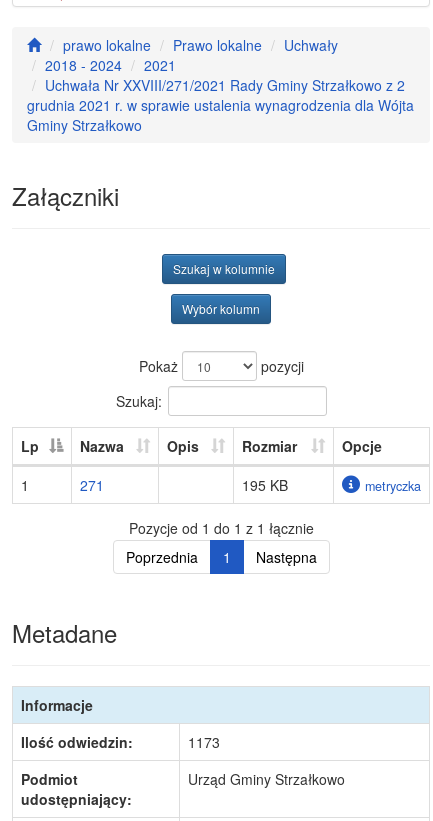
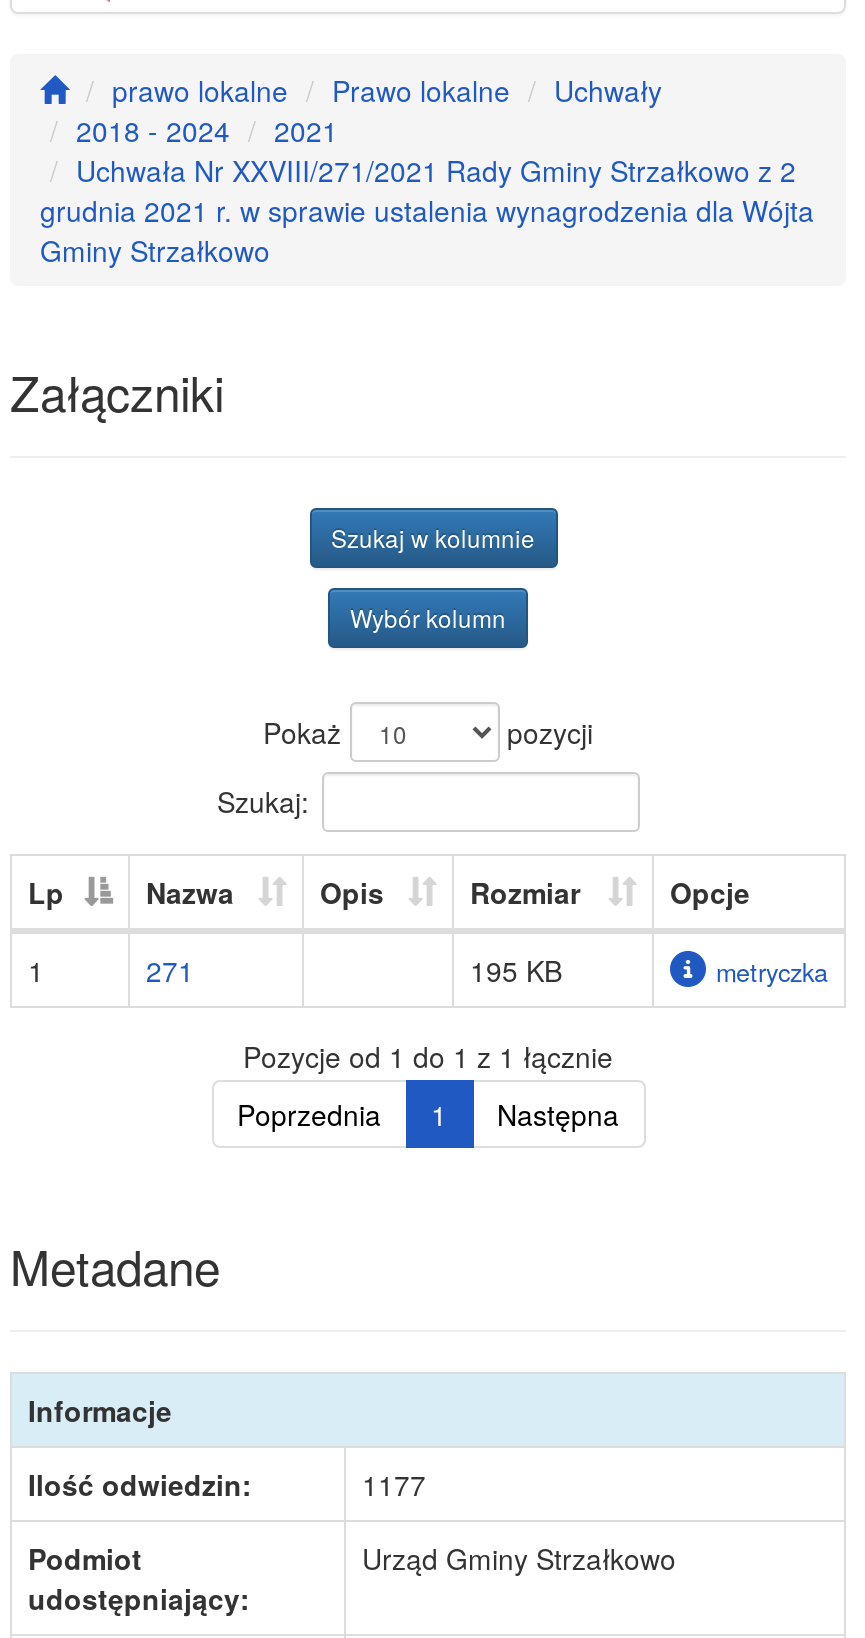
- 1173
+ 1177
